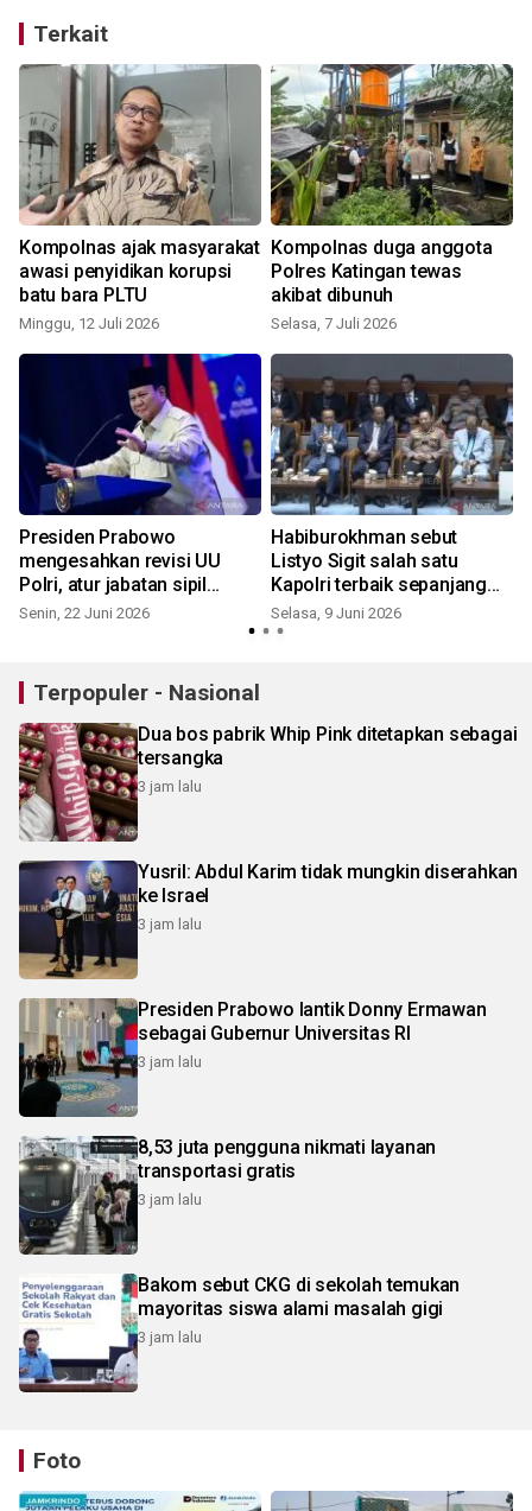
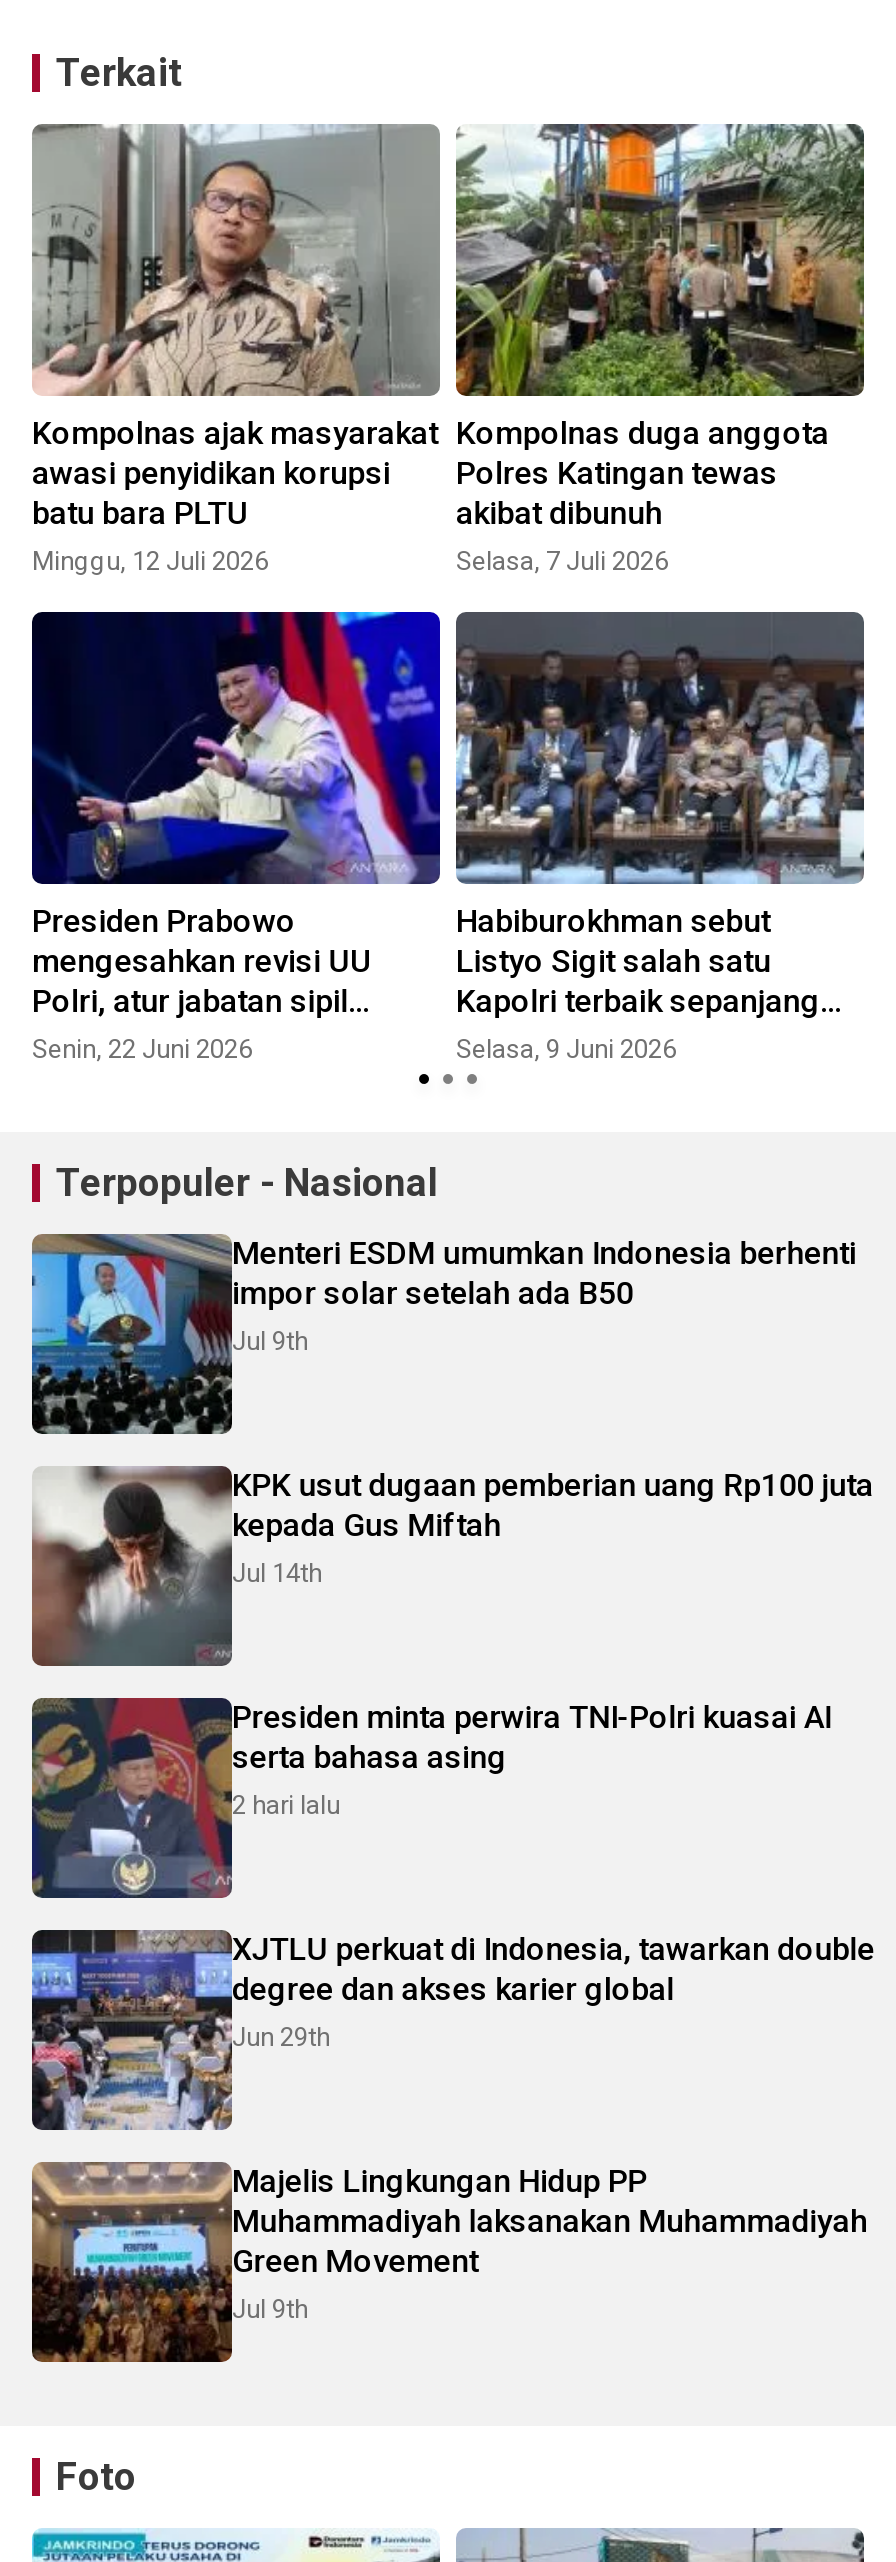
- [image]
- Dua bos pabrik Whip Pink ditetapkan sebagai
- tersangka
- 3 jam lalu
+ [image]
+ Menteri ESDM umumkan Indonesia berhenti
+ impor solar setelah ada B50
+ Jul 9th

- [image]
- Yusril: Abdul Karim tidak mungkin diserahkan
- ke Israel
- 3 jam lalu
+ [image]
+ KPK usut dugaan pemberian uang Rp100 juta
+ kepada Gus Miftah
+ Jul 14th

- [image]
- Presiden Prabowo lantik Donny Ermawan
- sebagai Gubernur Universitas RI
- 3 jam lalu
+ [image]
+ Presiden minta perwira TNI-Polri kuasai AI
+ serta bahasa asing
+ 2 hari lalu

- [image]
- 8,53 juta pengguna nikmati layanan
- transportasi gratis
- 3 jam lalu
+ [image]
+ XJTLU perkuat di Indonesia, tawarkan double
+ degree dan akses karier global
+ Jun 29th

- [image]
- Bakom sebut CKG di sekolah temukan
- mayoritas siswa alami masalah gigi
- 3 jam lalu
+ [image]
+ Majelis Lingkungan Hidup PP
+ Muhammadiyah laksanakan Muhammadiyah
+ Green Movement
+ Jul 9th
